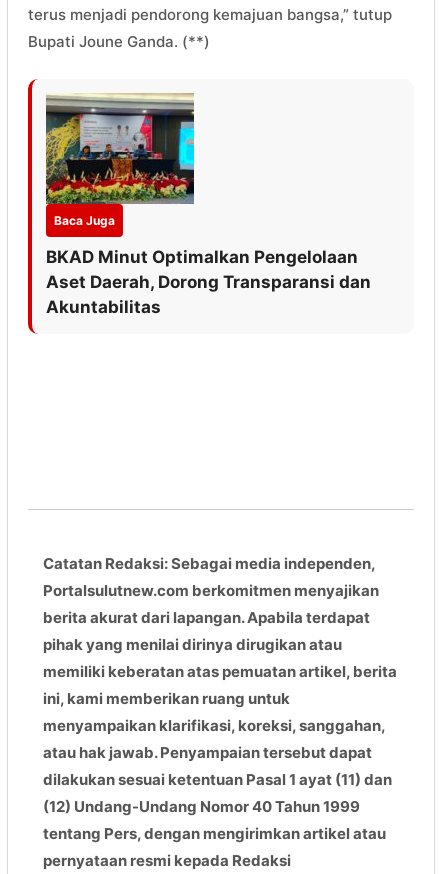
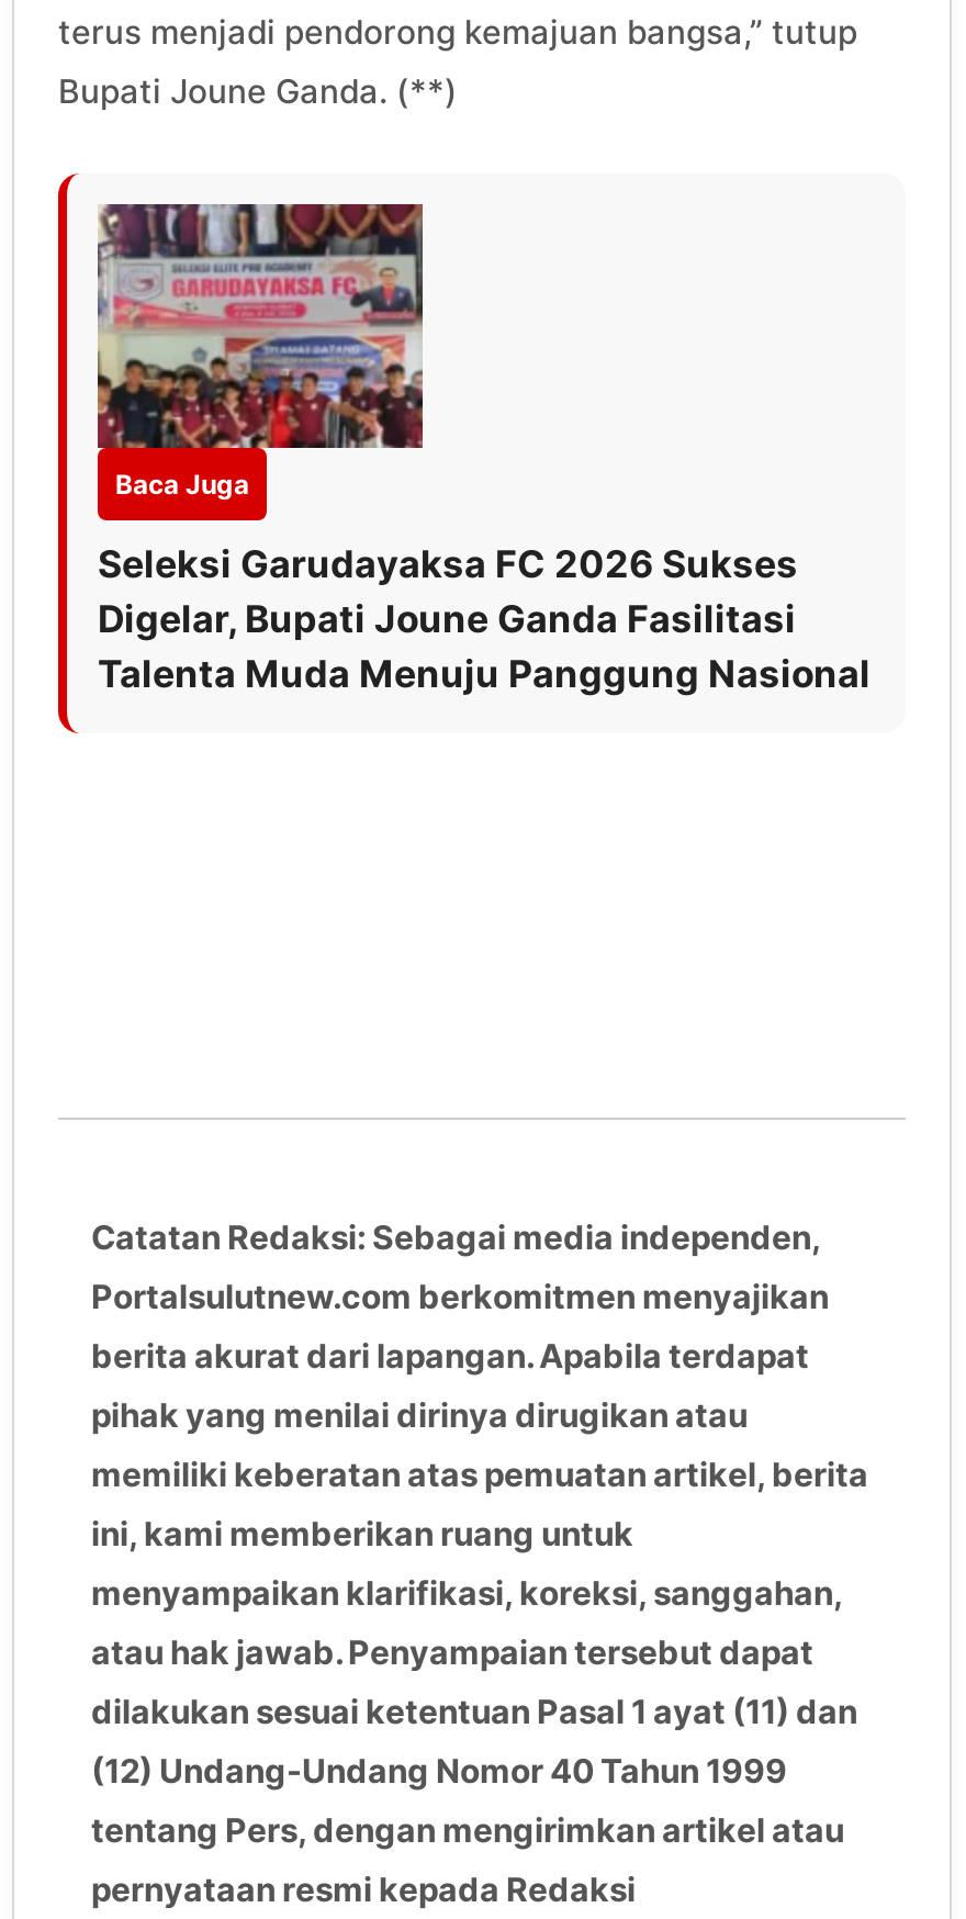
- [image]
+ [image]

- BKAD Minut Optimalkan Pengelolaan
- Aset Daerah, Dorong Transparansi dan
- Akuntabilitas
+ Seleksi Garudayaksa FC 2026 Sukses
+ Digelar, Bupati Joune Ganda Fasilitasi
+ Talenta Muda Menuju Panggung Nasional
